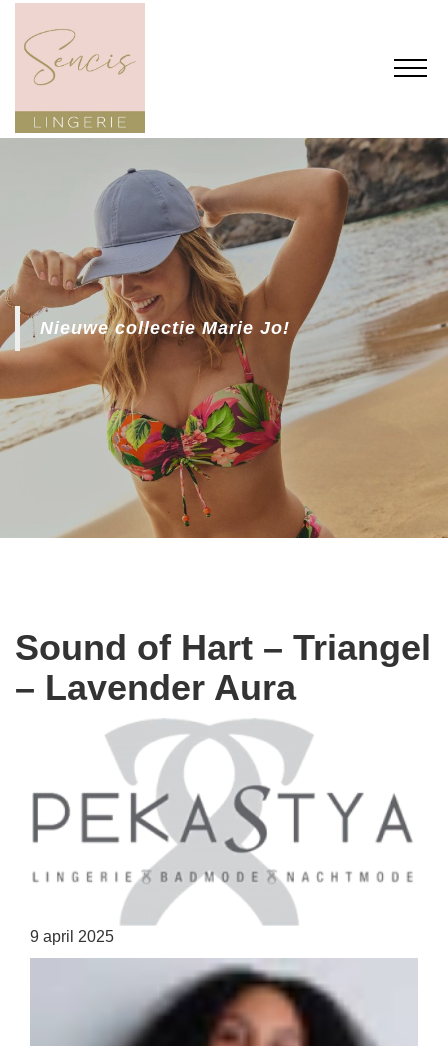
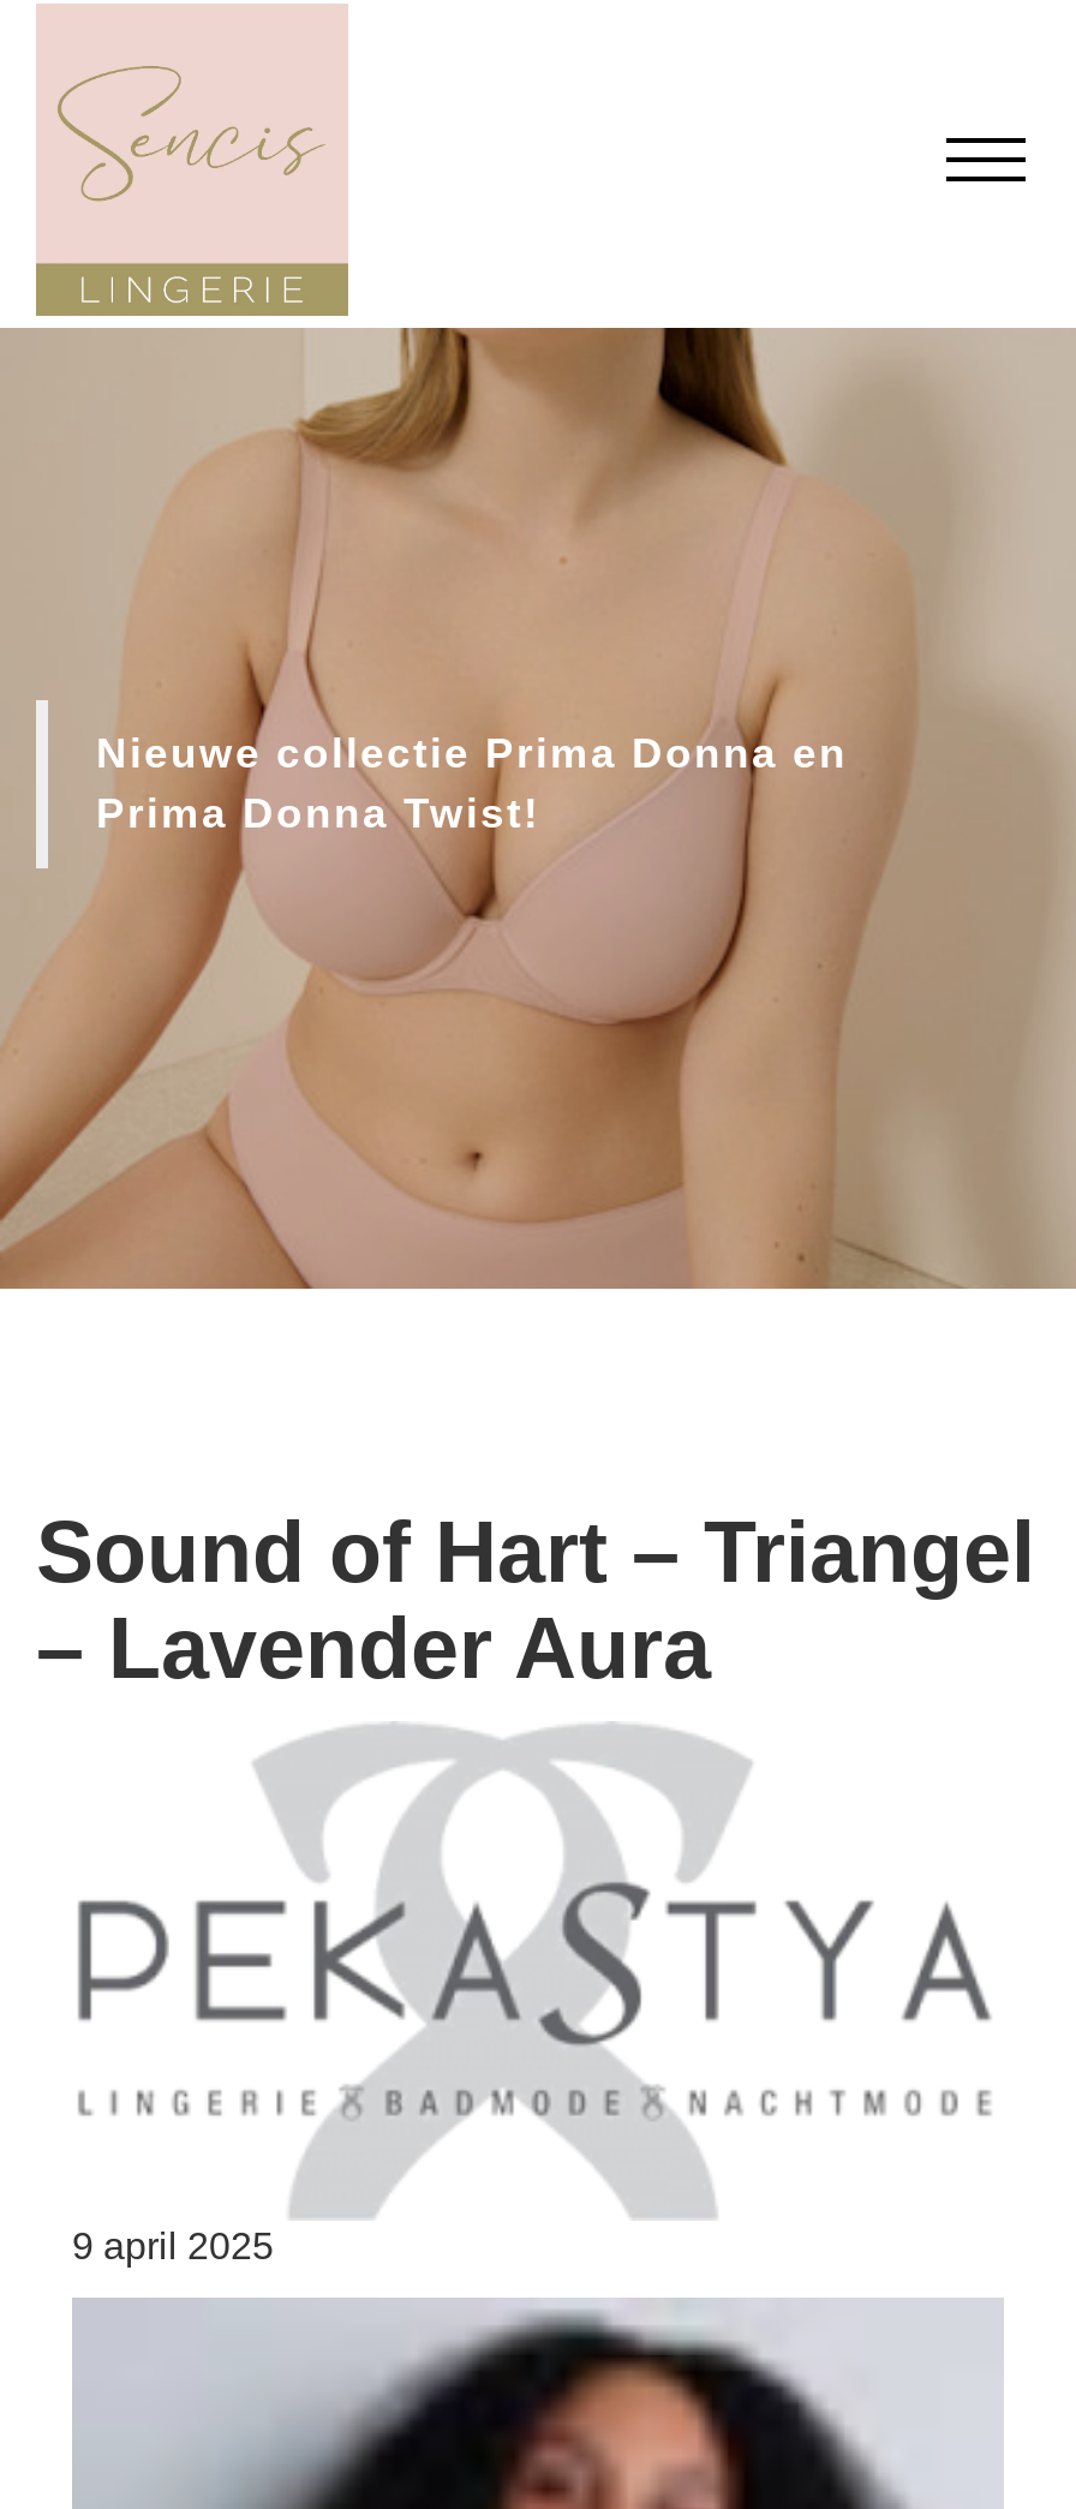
- [image]
- Nieuwe collectie Marie Jo!
+ [image]
+ Nieuwe collectie Prima Donna en
+ Prima Donna Twist!
